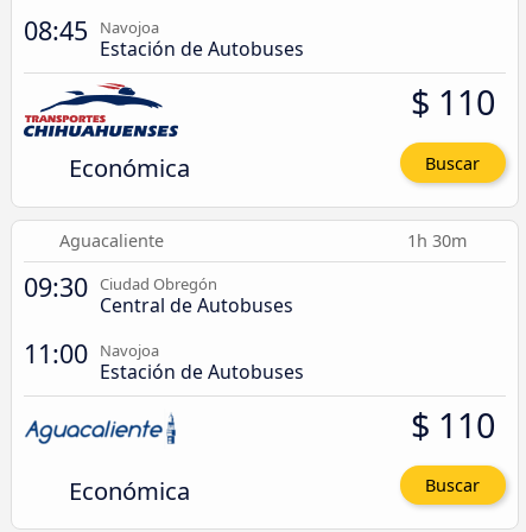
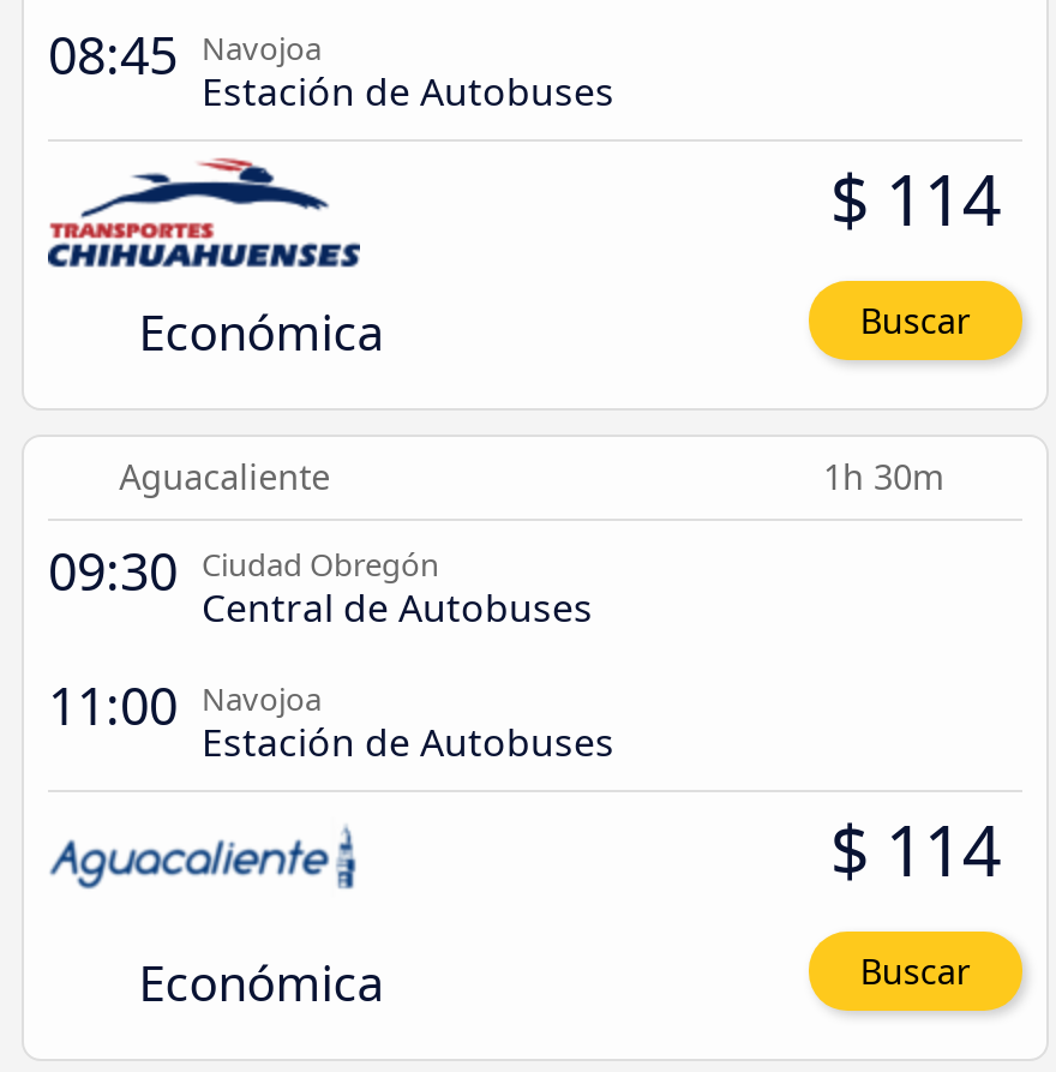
- $ 110
+ $ 114

- $ 110
+ $ 114
